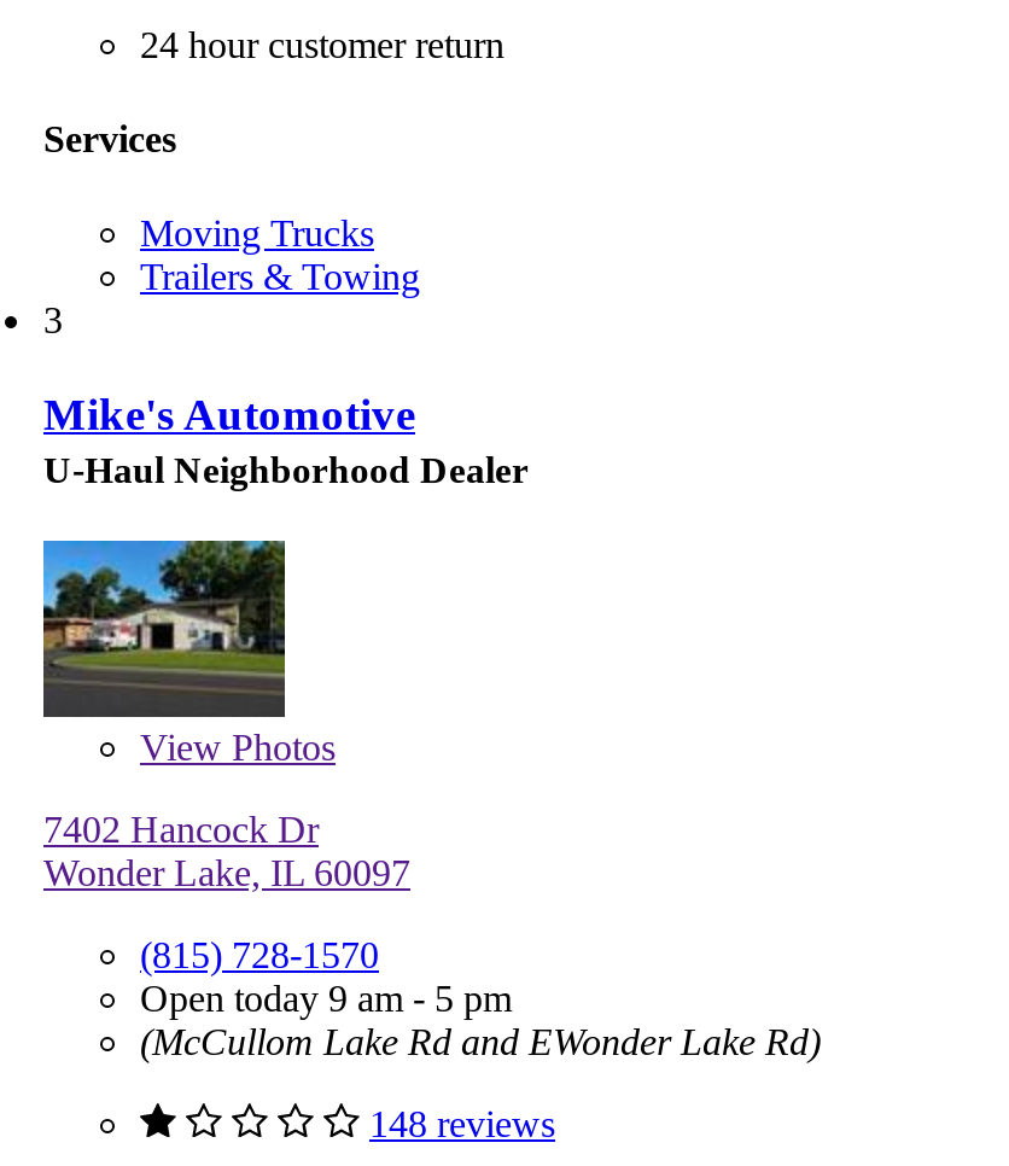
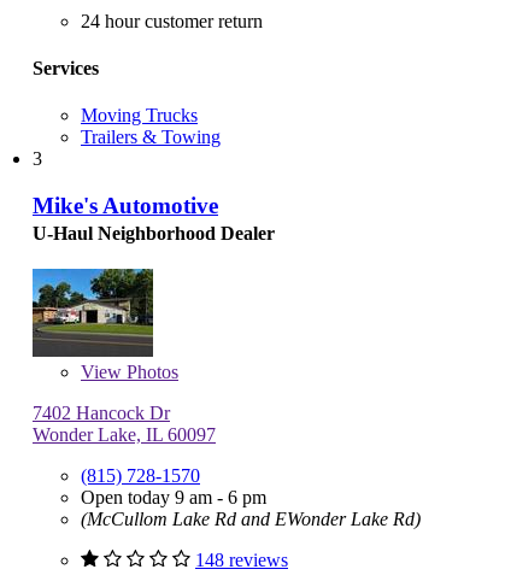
- Open today 9 am - 5 pm
+ Open today 9 am - 6 pm
